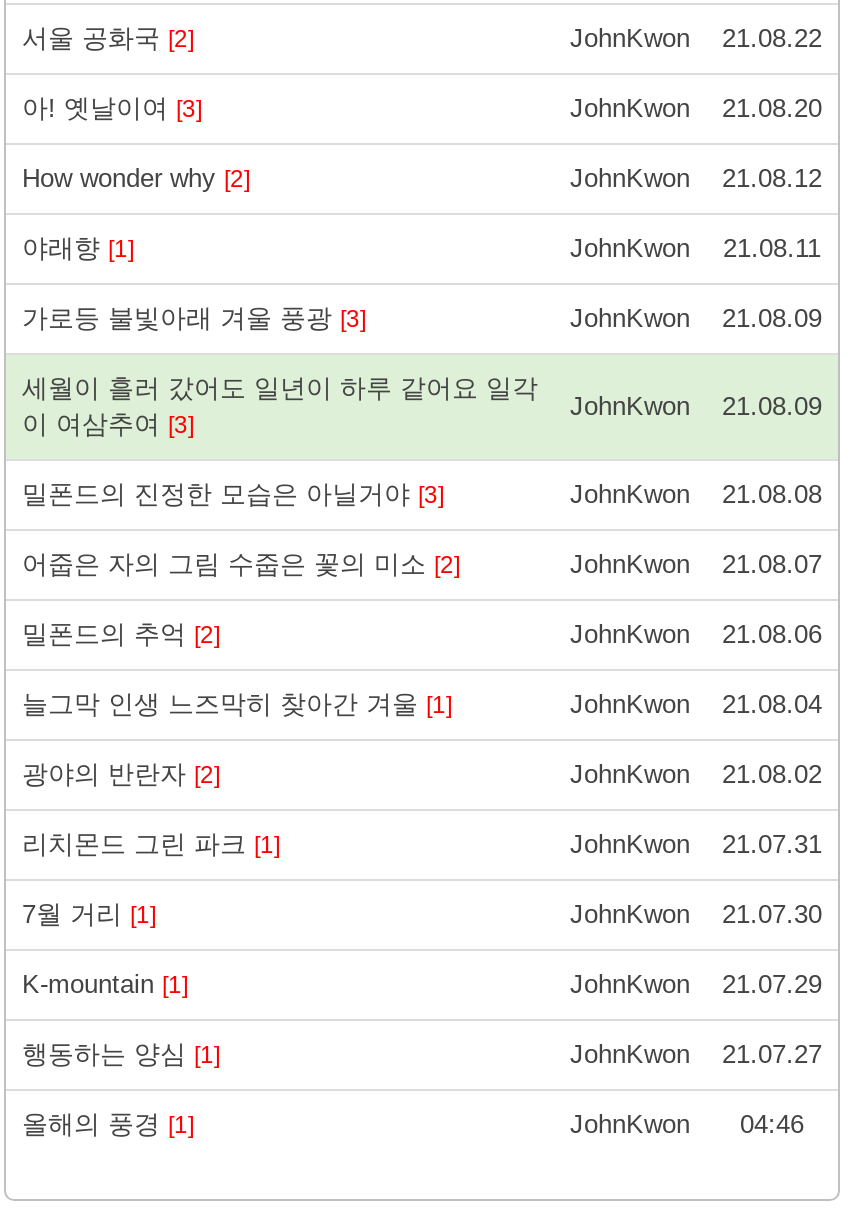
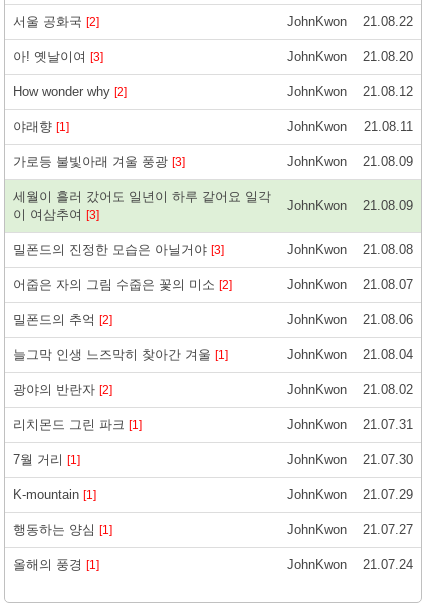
- JohnKwon 04:46
+ JohnKwon 21.07.24
